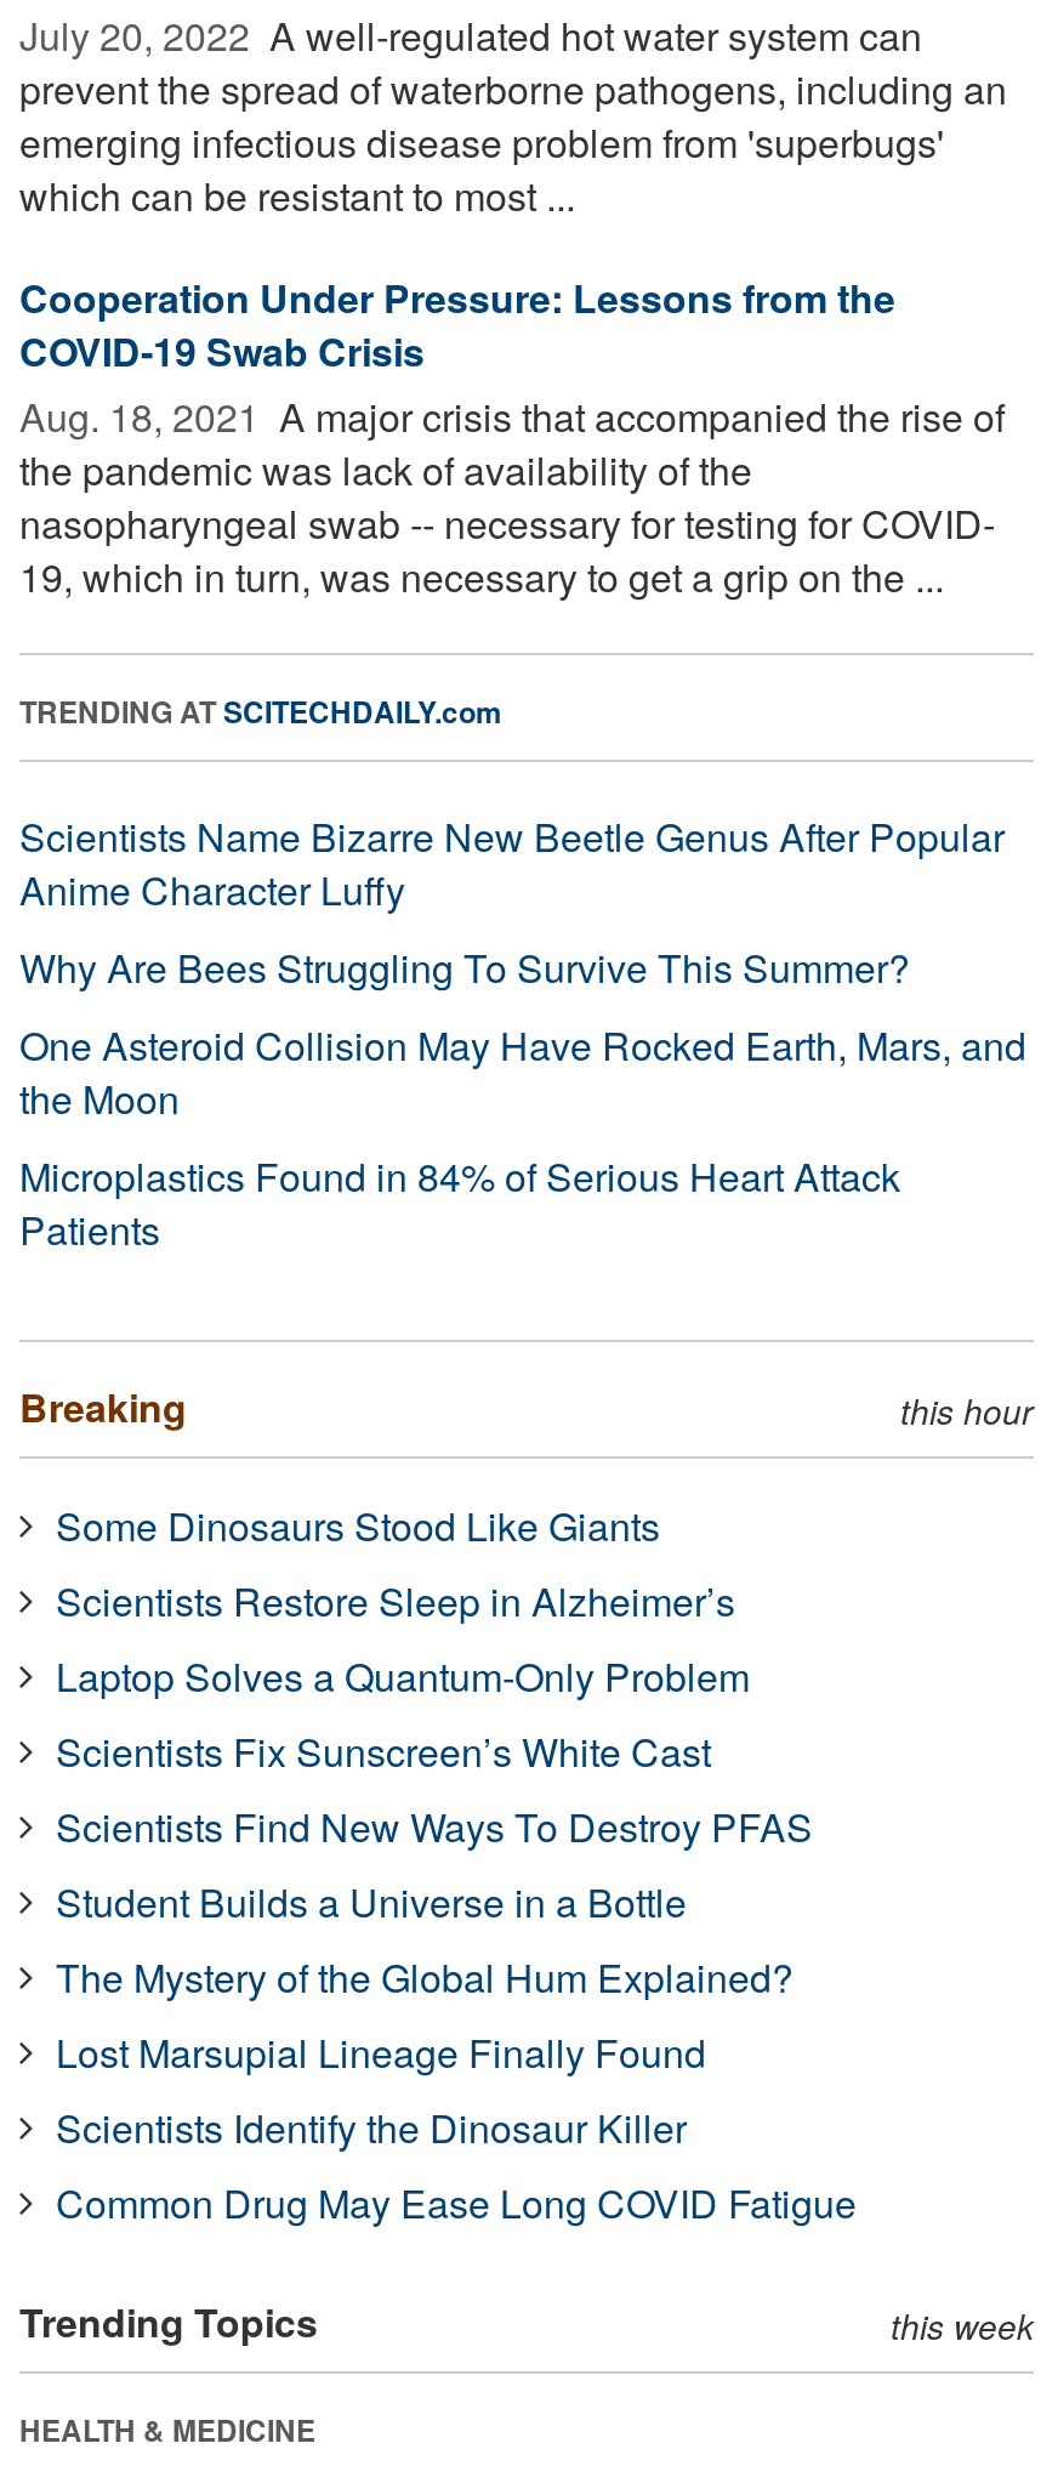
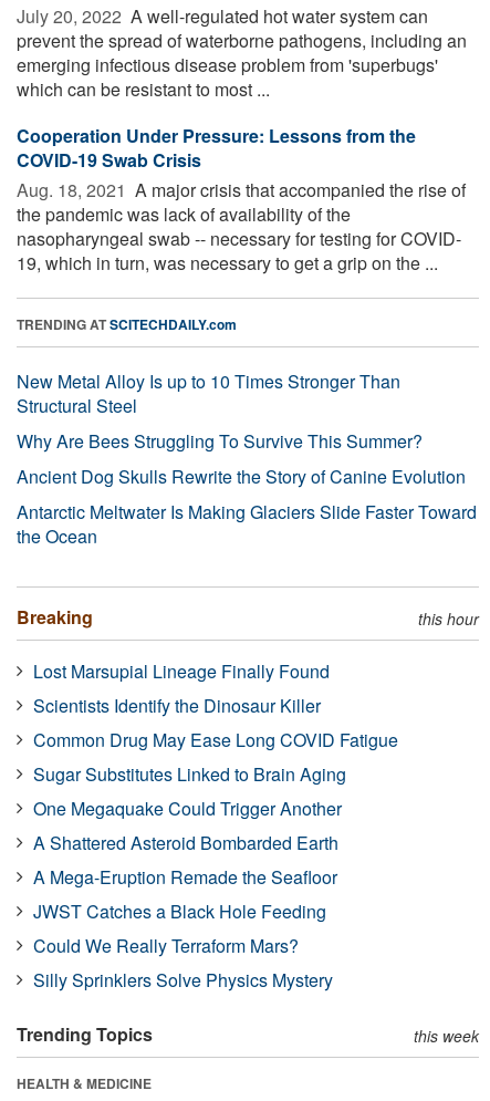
- Scientists Name Bizarre New Beetle Genus After Popular
- Anime Character Luffy
+ New Metal Alloy Is up to 10 Times Stronger Than
+ Structural Steel

- One Asteroid Collision May Have Rocked Earth, Mars, and
- the Moon
- Microplastics Found in 84% of Serious Heart Attack
- Patients
+ Ancient Dog Skulls Rewrite the Story of Canine Evolution
+ Antarctic Meltwater Is Making Glaciers Slide Faster Toward
+ the Ocean

- Some Dinosaurs Stood Like Giants
- Scientists Restore Sleep in Alzheimer’s
- Laptop Solves a Quantum-Only Problem
- Scientists Fix Sunscreen’s White Cast
- Scientists Find New Ways To Destroy PFAS
- Student Builds a Universe in a Bottle
- The Mystery of the Global Hum Explained?

moved up: Lost Marsupial Lineage Finally Found | Scientists Identify the Dinosaur Killer | Common Drug May Ease Long COVID Fatigue

+ Sugar Substitutes Linked to Brain Aging
+ One Megaquake Could Trigger Another
+ A Shattered Asteroid Bombarded Earth
+ A Mega-Eruption Remade the Seafloor
+ JWST Catches a Black Hole Feeding
+ Could We Really Terraform Mars?
+ Silly Sprinklers Solve Physics Mystery
